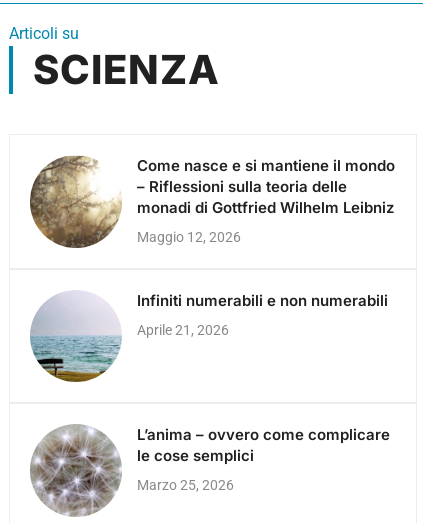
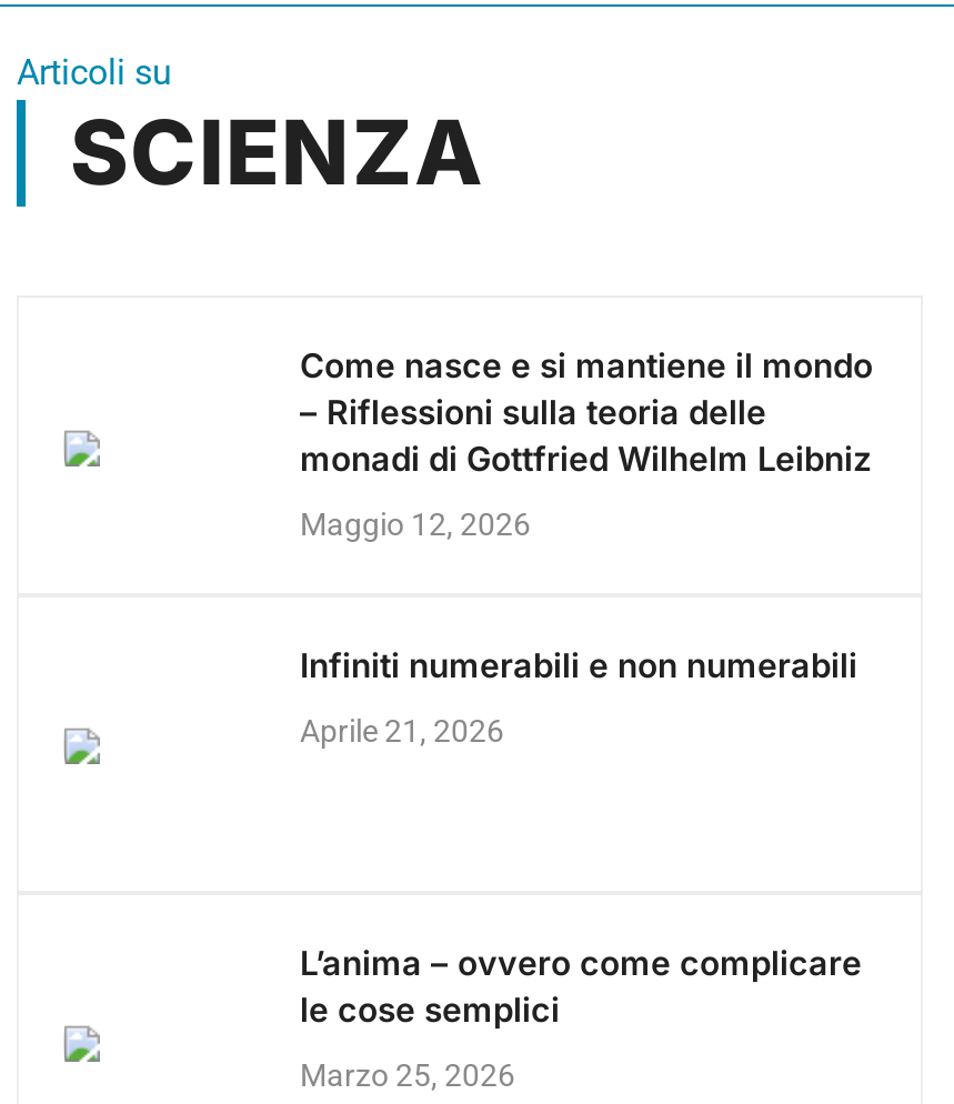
- [image]

- [image]

- [image]
